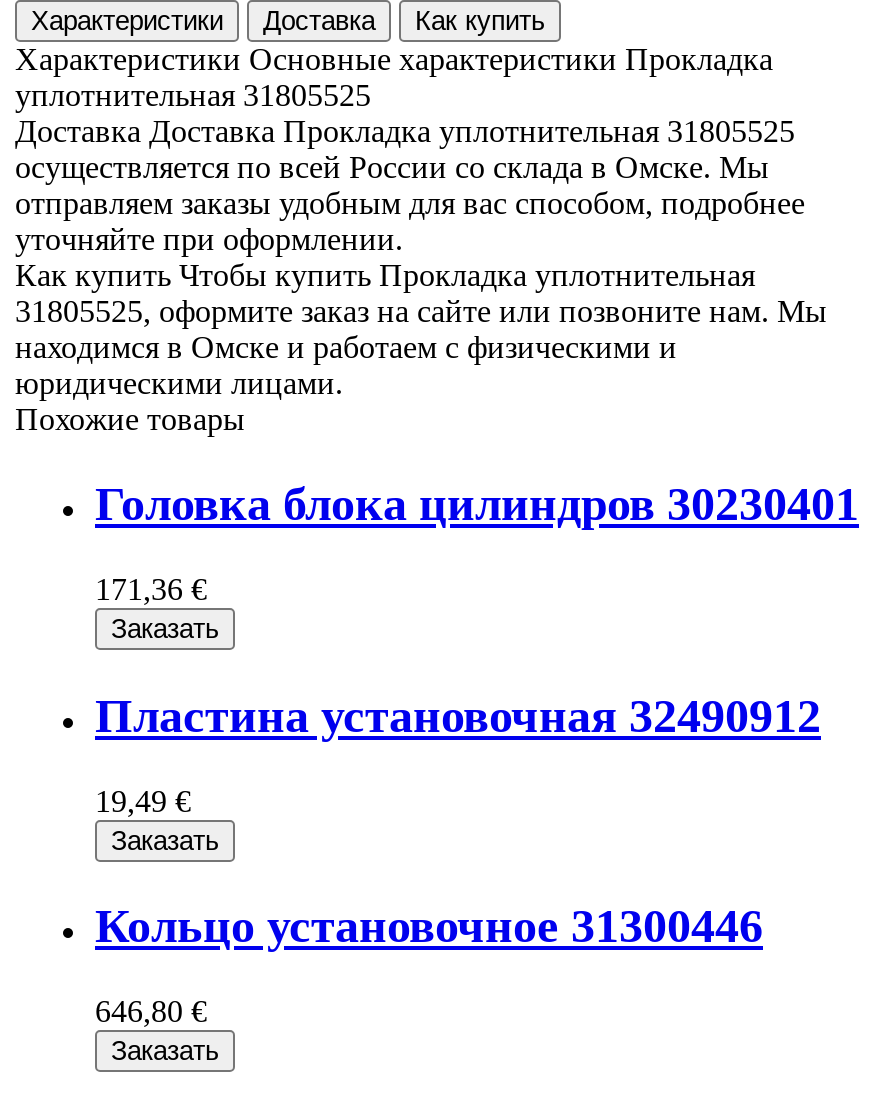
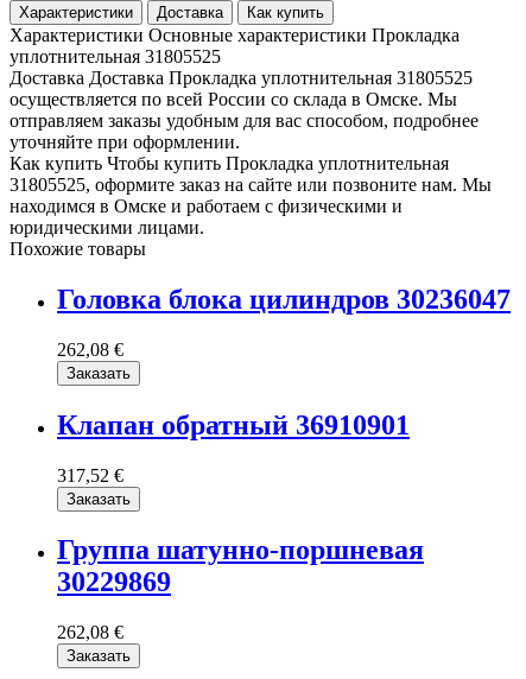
- Головка блока цилиндров 30230401
+ Головка блока цилиндров 30236047

- 171,36 €
+ 262,08 €

- Пластина установочная 32490912
+ Клапан обратный 36910901

- 19,49 €
+ 317,52 €

- Кольцо установочное 31300446
+ Группа шатунно-поршневая
+ 30229869

- 646,80 €
+ 262,08 €
